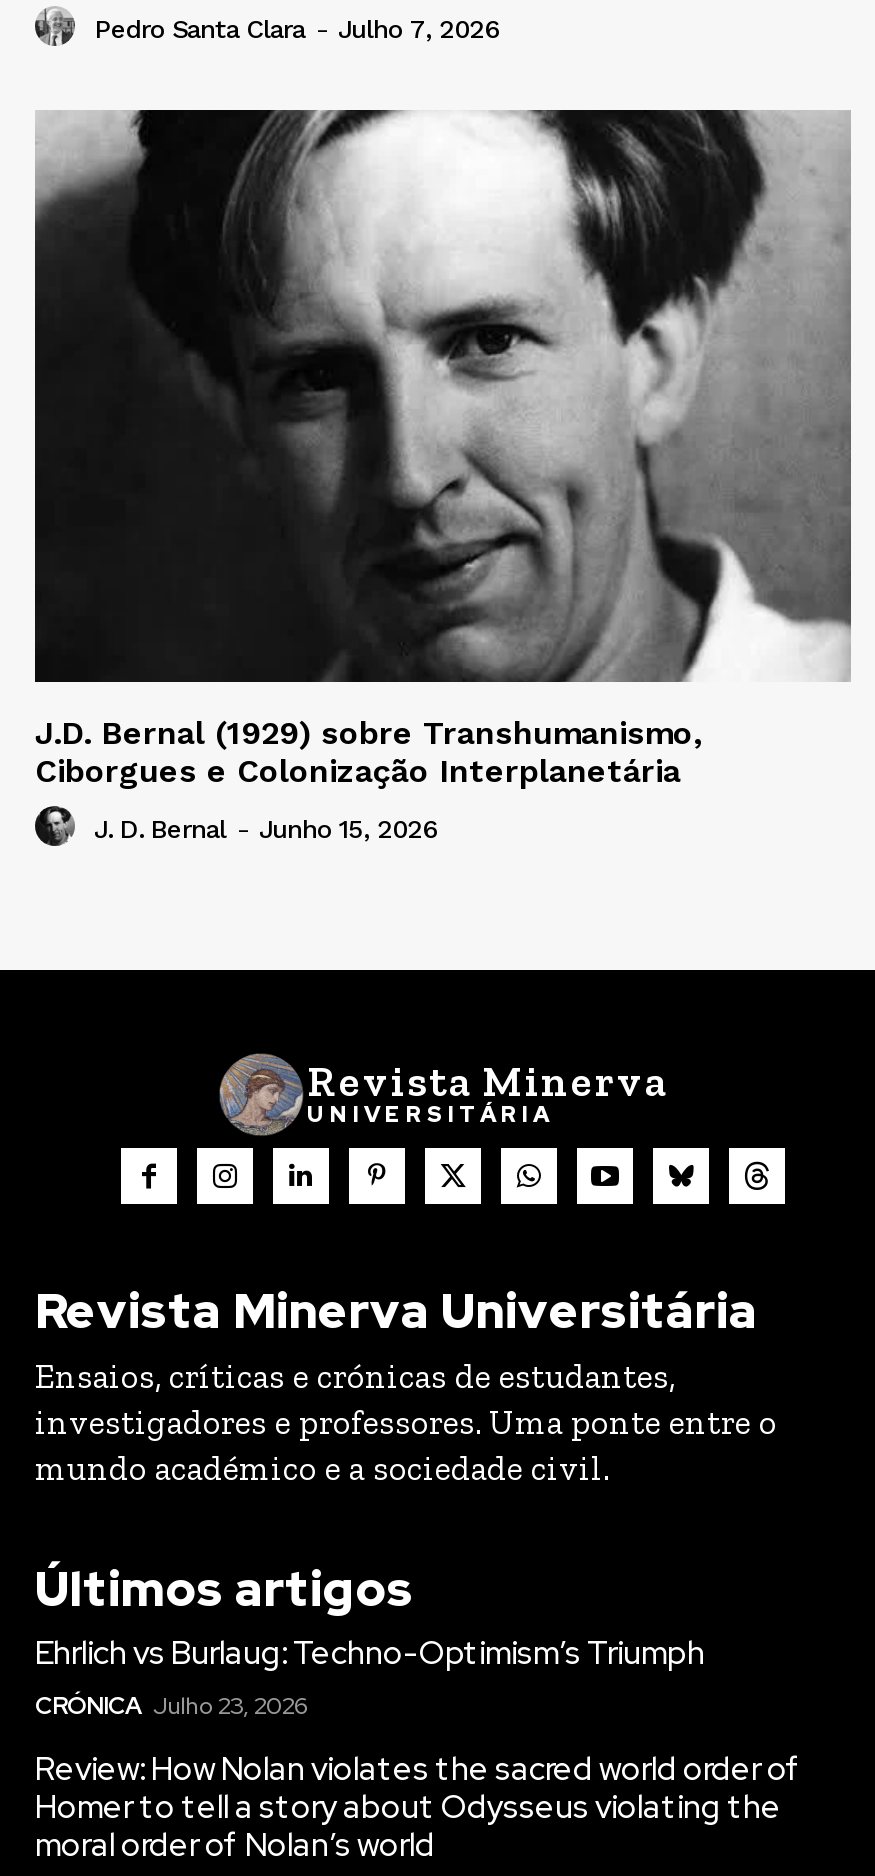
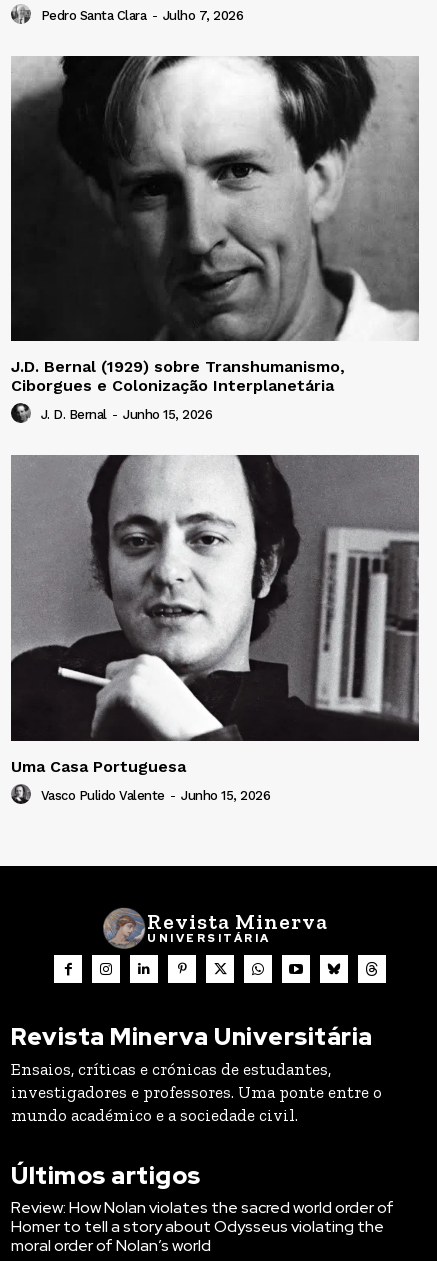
+ [image]
+ Uma Casa Portuguesa
+ Vasco Pulido Valente - Junho 15, 2026

moved down: [image] | Revista Minerva | UNIVERSITÁRIA | Revista Minerva Universitária | Ensaios, críticas e crónicas de estudantes, | investigadores e professores. Uma ponte entre o | mundo académico e a sociedade civil. | Últimos artigos

- Ehrlich vs Burlaug: Techno-Optimism’s Triumph
- CRÓNICA Julho 23, 2026
